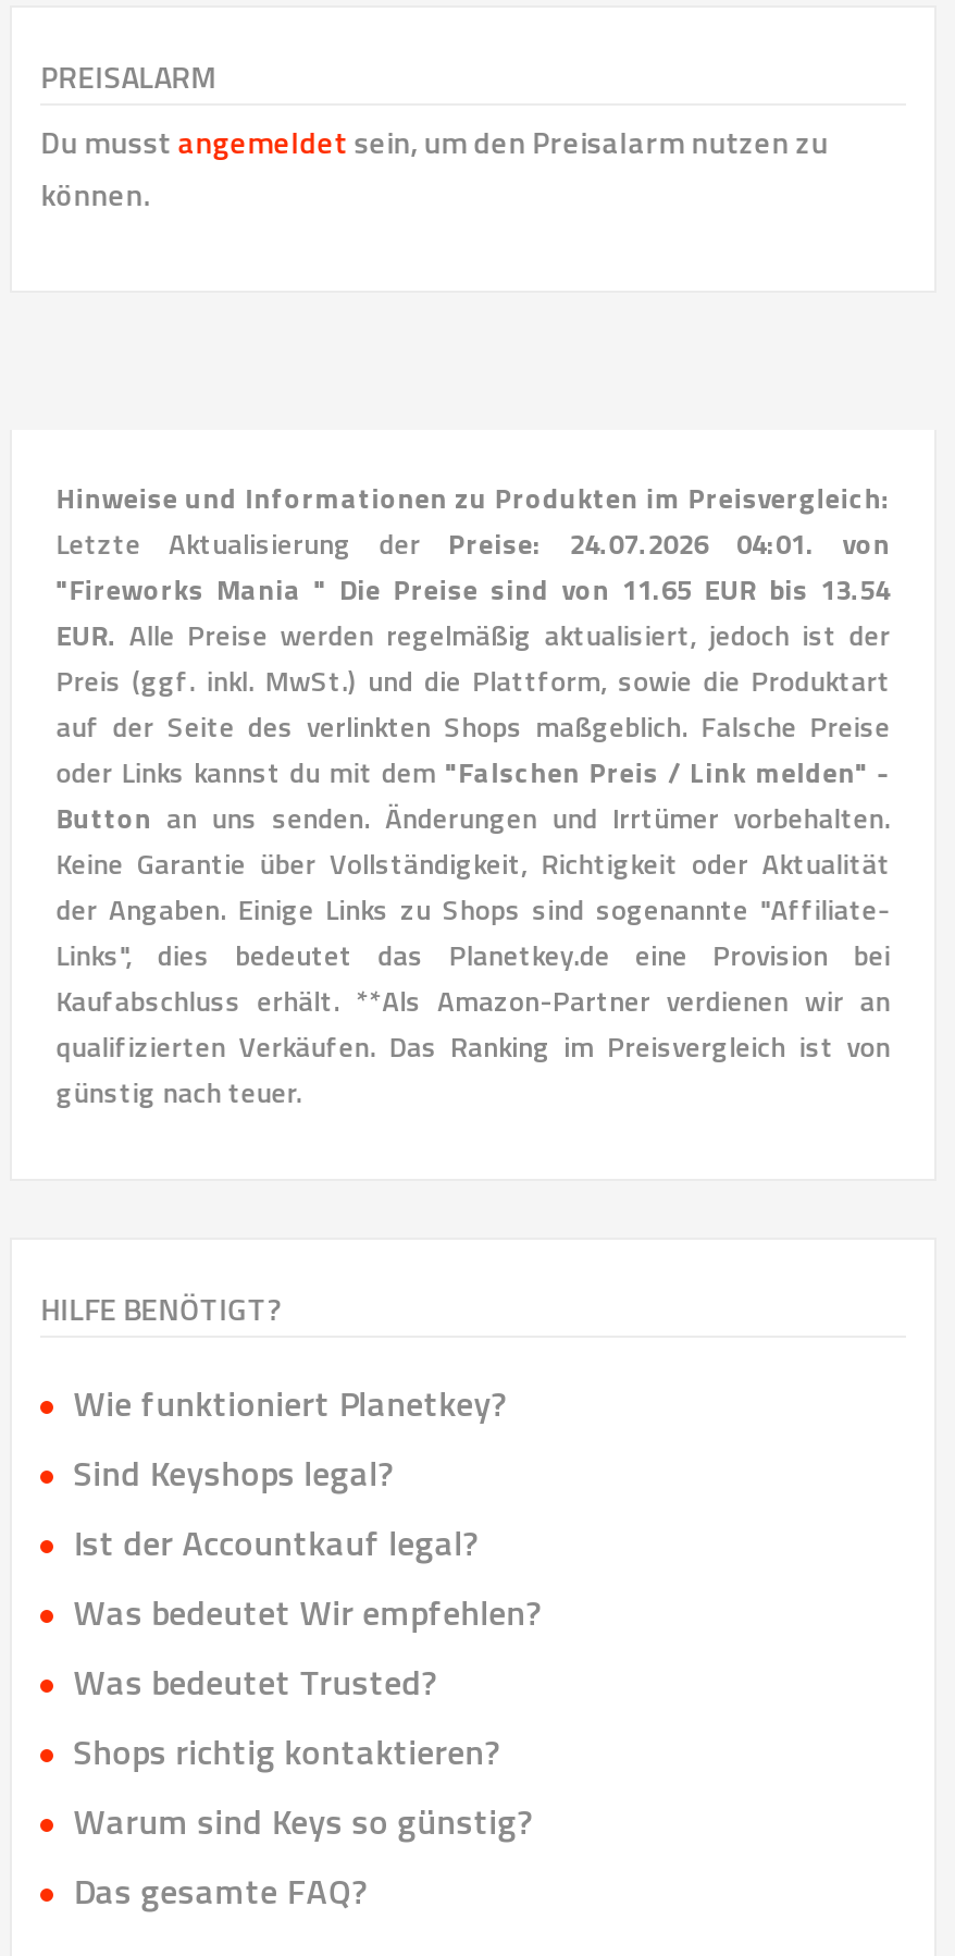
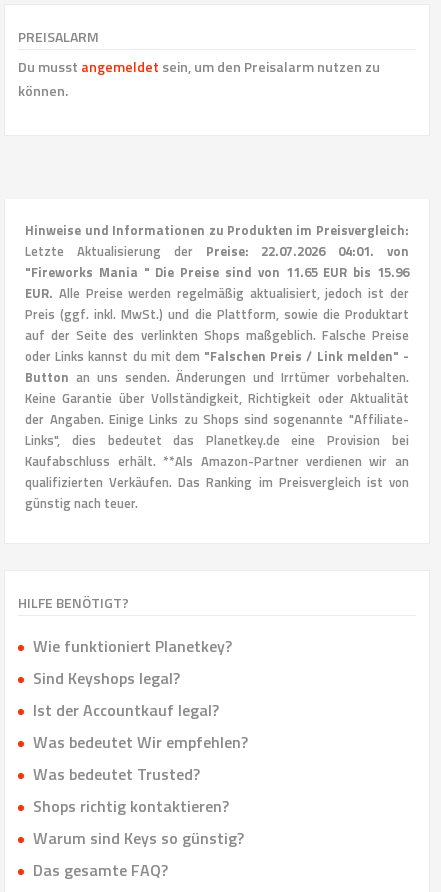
- Letzte Aktualisierung der Preise: 24.07.2026 04:01. von
+ Letzte Aktualisierung der Preise: 22.07.2026 04:01. von

- "Fireworks Mania " Die Preise sind von 11.65 EUR bis 13.54
+ "Fireworks Mania " Die Preise sind von 11.65 EUR bis 15.96
